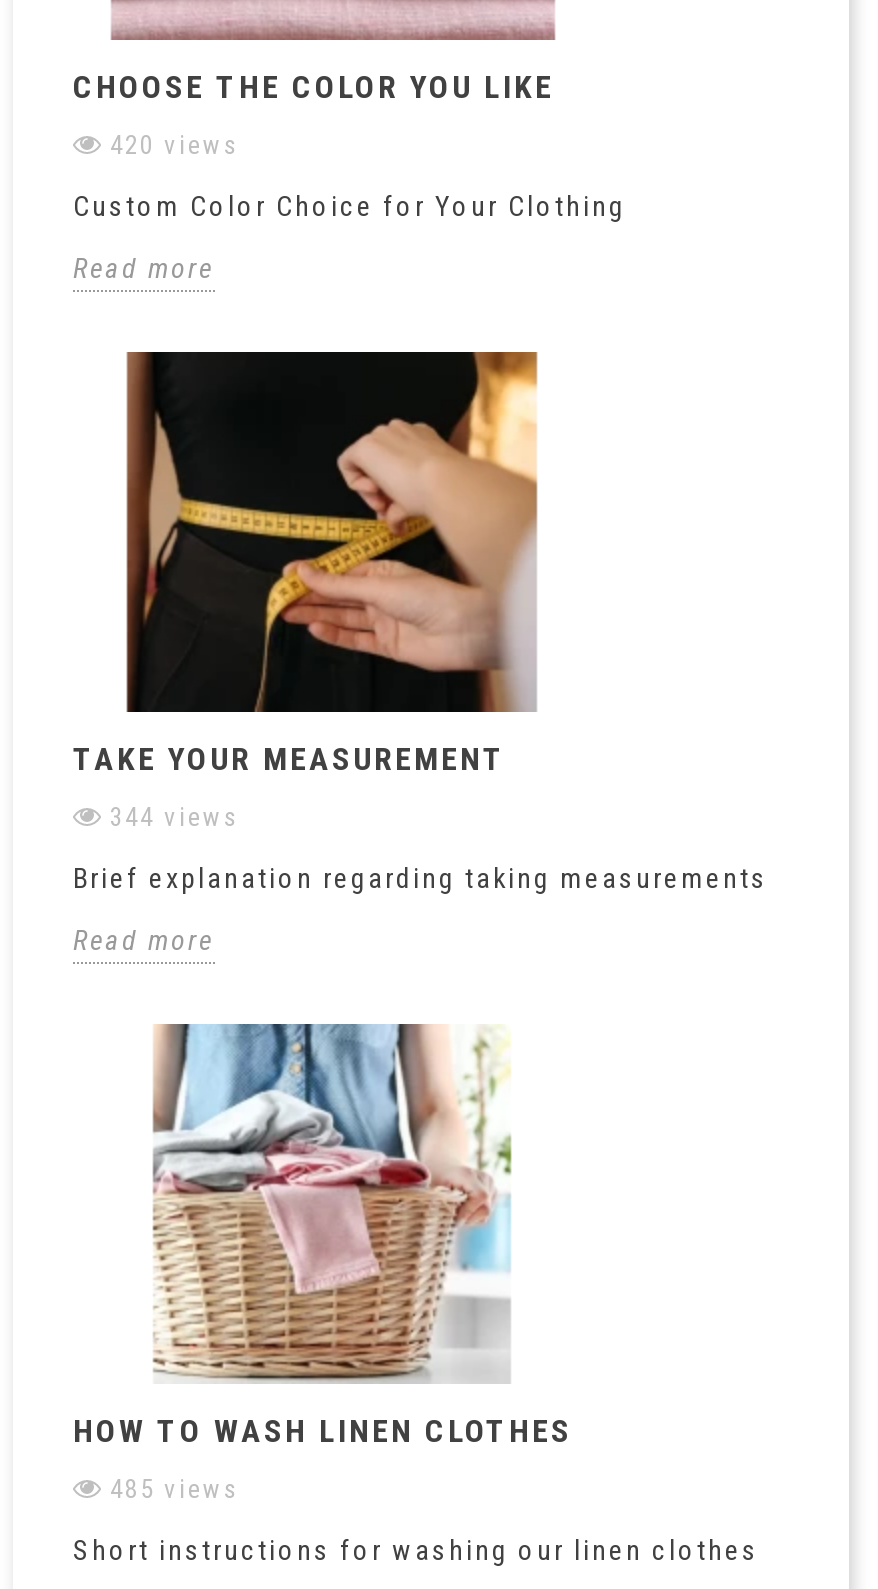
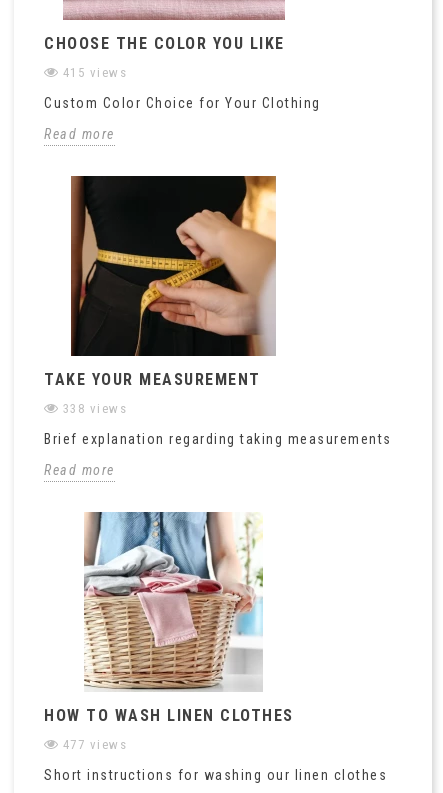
- 420 views
+ 415 views

- 344 views
+ 338 views

- 485 views
+ 477 views
